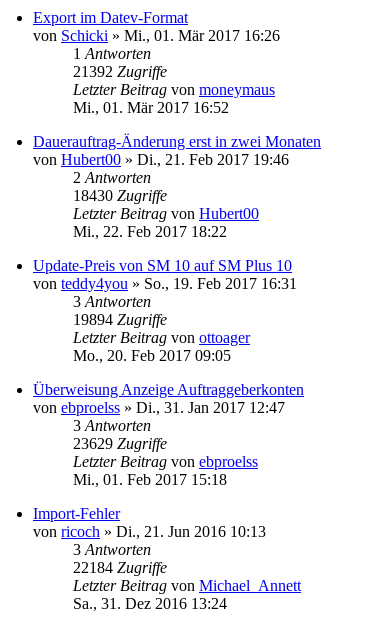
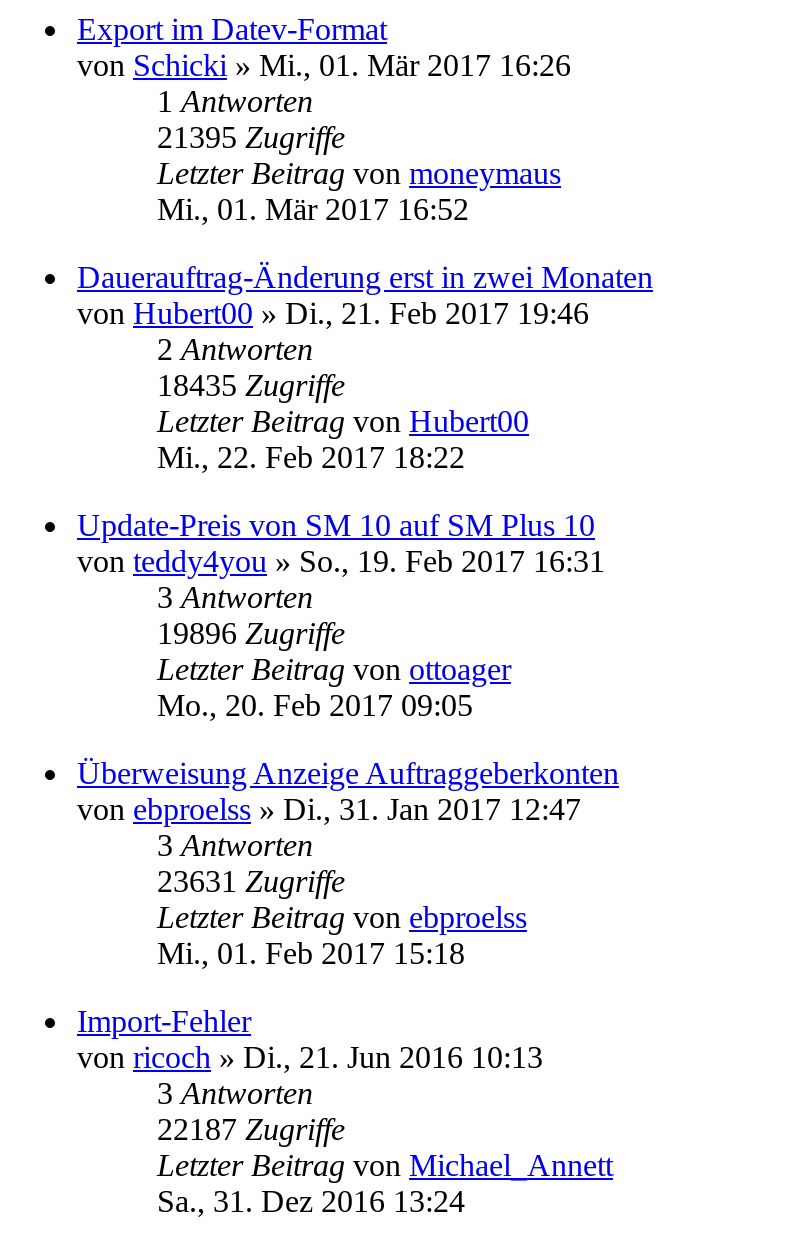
- 21392 Zugriffe
+ 21395 Zugriffe

- 18430 Zugriffe
+ 18435 Zugriffe

- 19894 Zugriffe
+ 19896 Zugriffe

- 23629 Zugriffe
+ 23631 Zugriffe

- 22184 Zugriffe
+ 22187 Zugriffe
